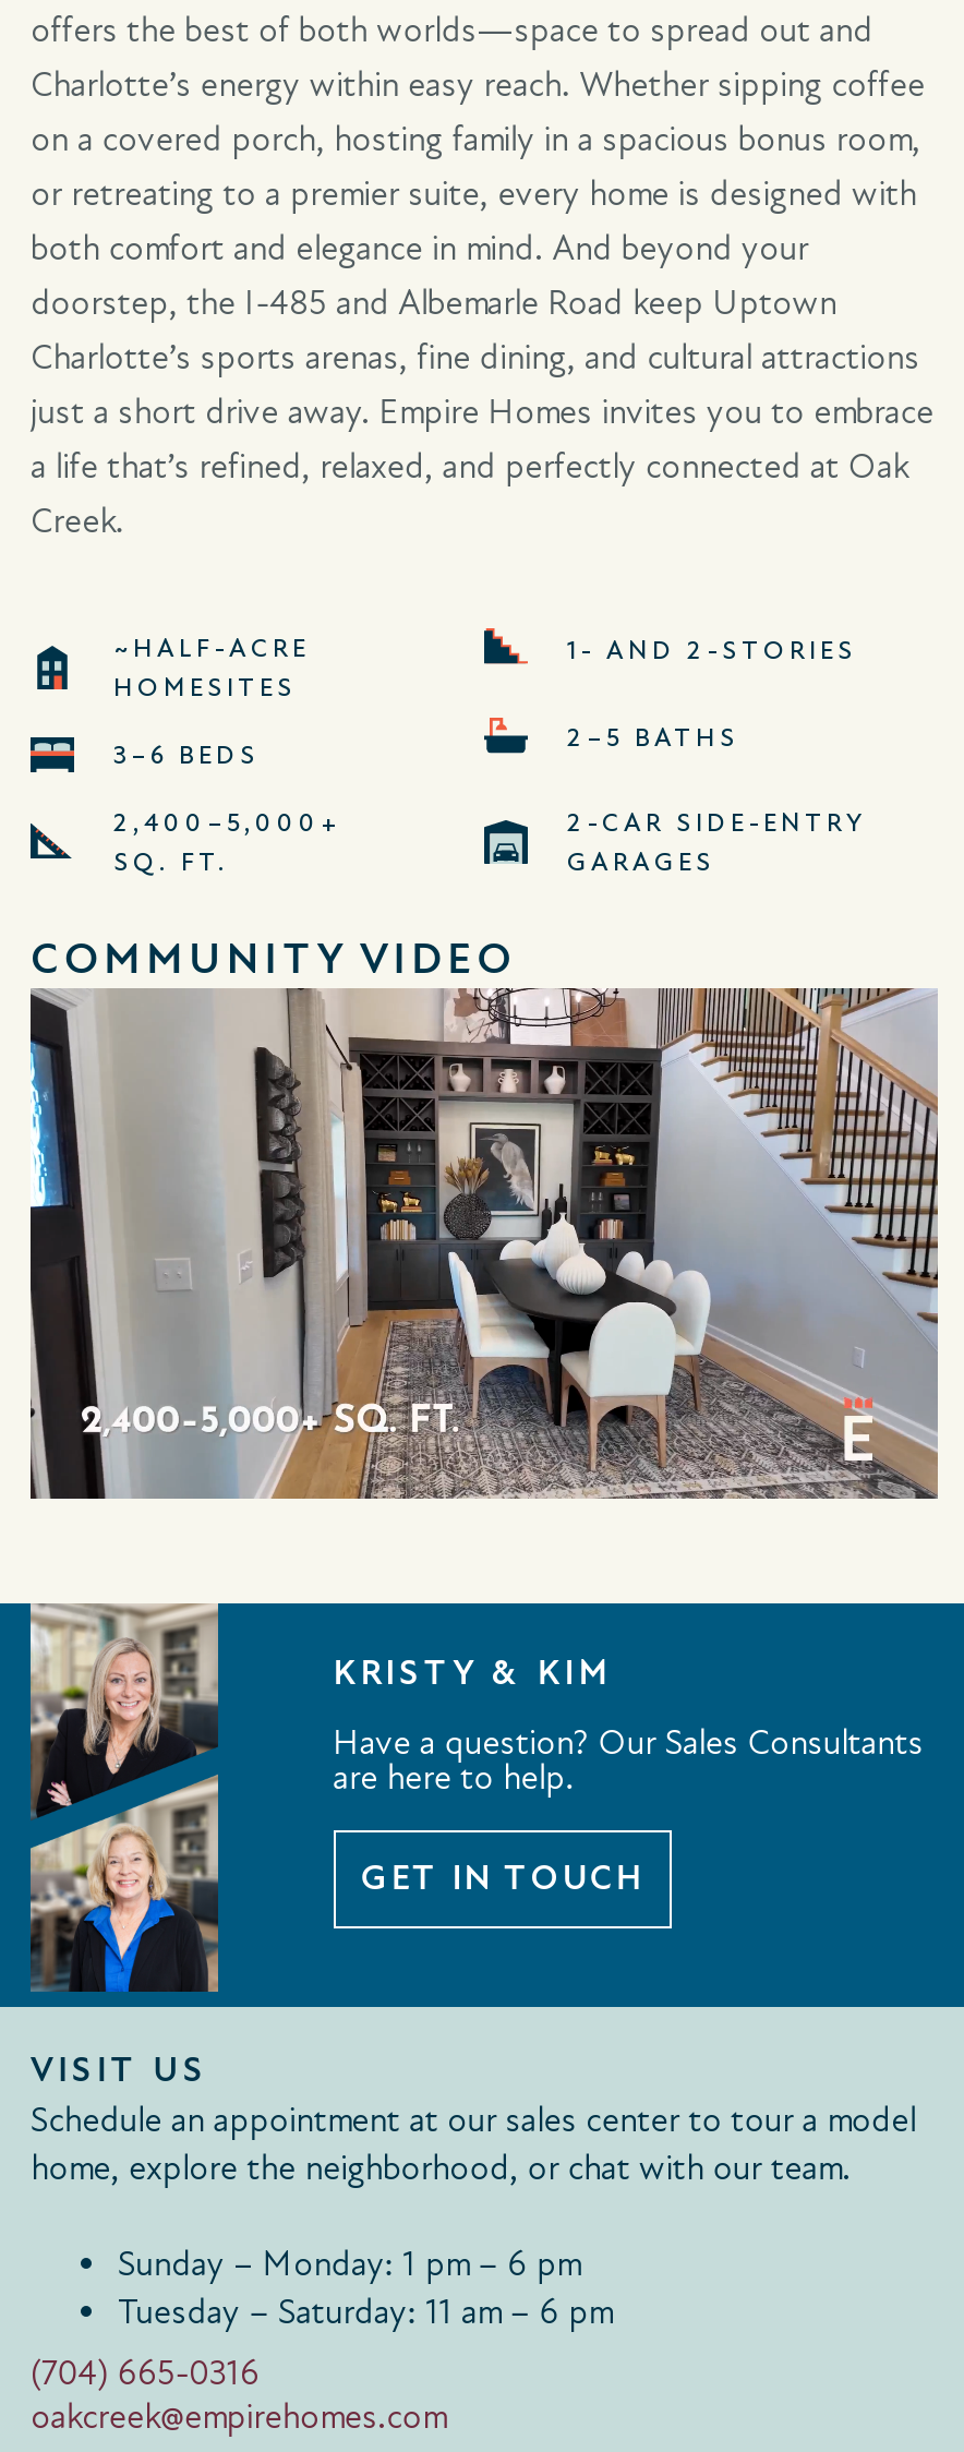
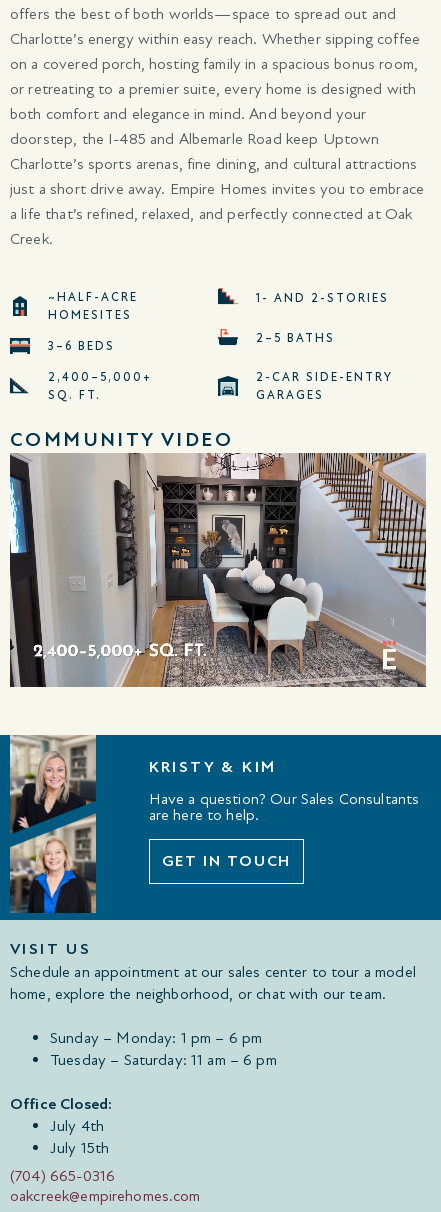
+ Office Closed:
+ July 4th
+ July 15th
